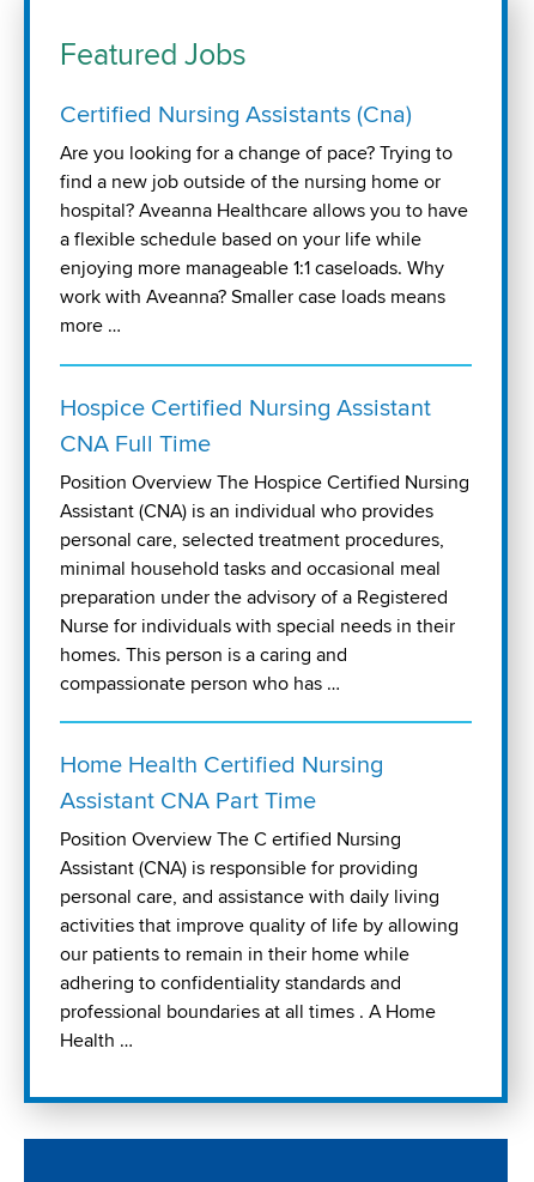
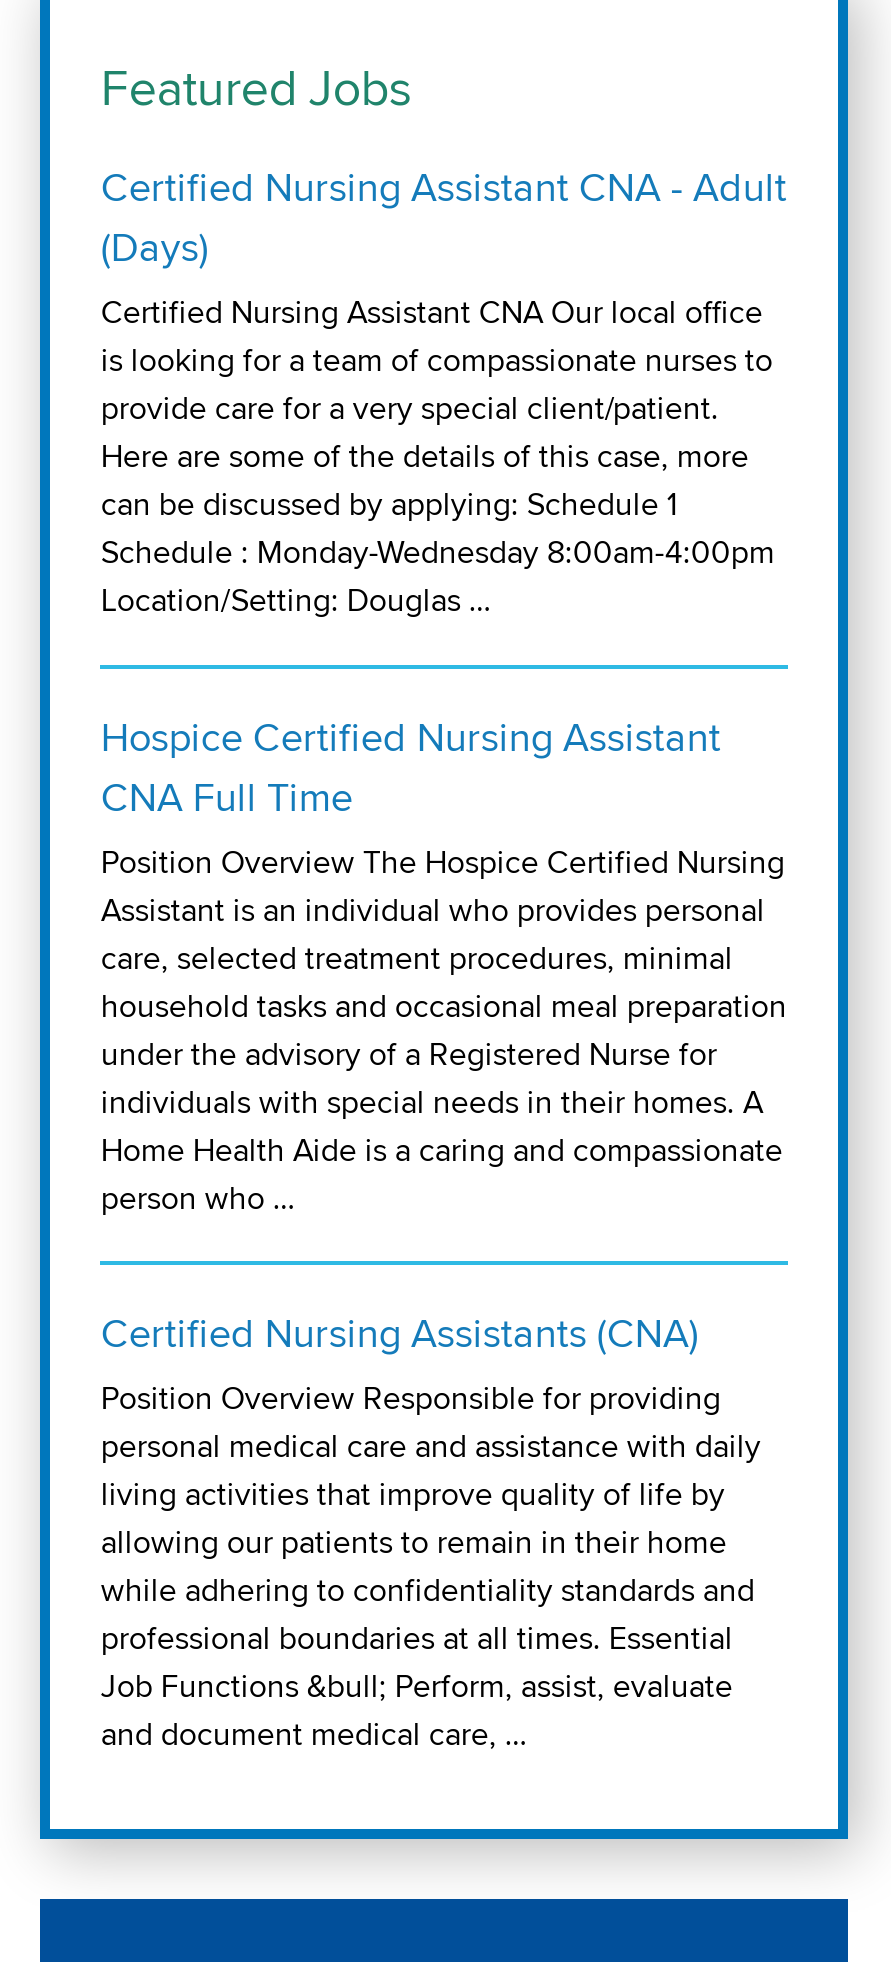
- Certified Nursing Assistants (Cna)
- Are you looking for a change of pace? Trying to
- find a new job outside of the nursing home or
- hospital? Aveanna Healthcare allows you to have
- a flexible schedule based on your life while
- enjoying more manageable 1:1 caseloads. Why
- work with Aveanna? Smaller case loads means
- more …
+ Certified Nursing Assistant CNA - Adult
+ (Days)
+ Certified Nursing Assistant CNA Our local office
+ is looking for a team of compassionate nurses to
+ provide care for a very special client/patient.
+ Here are some of the details of this case, more
+ can be discussed by applying: Schedule 1
+ Schedule : Monday-Wednesday 8:00am-4:00pm
+ Location/Setting: Douglas …

moved down: Hospice Certified Nursing Assistant | CNA Full Time | Position Overview The Hospice Certified Nursing

- Assistant (CNA) is an individual who provides
- personal care, selected treatment procedures,
- minimal household tasks and occasional meal
- preparation under the advisory of a Registered
- Nurse for individuals with special needs in their
- homes. This person is a caring and
- compassionate person who has …
+ Assistant is an individual who provides personal
+ care, selected treatment procedures, minimal
+ household tasks and occasional meal preparation
+ under the advisory of a Registered Nurse for
+ individuals with special needs in their homes. A
+ Home Health Aide is a caring and compassionate
+ person who …

- Home Health Certified Nursing
- Assistant CNA Part Time
- Position Overview The C ertified Nursing
- Assistant (CNA) is responsible for providing
- personal care, and assistance with daily living
- activities that improve quality of life by allowing
- our patients to remain in their home while
- adhering to confidentiality standards and
- professional boundaries at all times . A Home
- Health …
+ Certified Nursing Assistants (CNA)
+ Position Overview Responsible for providing
+ personal medical care and assistance with daily
+ living activities that improve quality of life by
+ allowing our patients to remain in their home
+ while adhering to confidentiality standards and
+ professional boundaries at all times. Essential
+ Job Functions &bull; Perform, assist, evaluate
+ and document medical care, …
